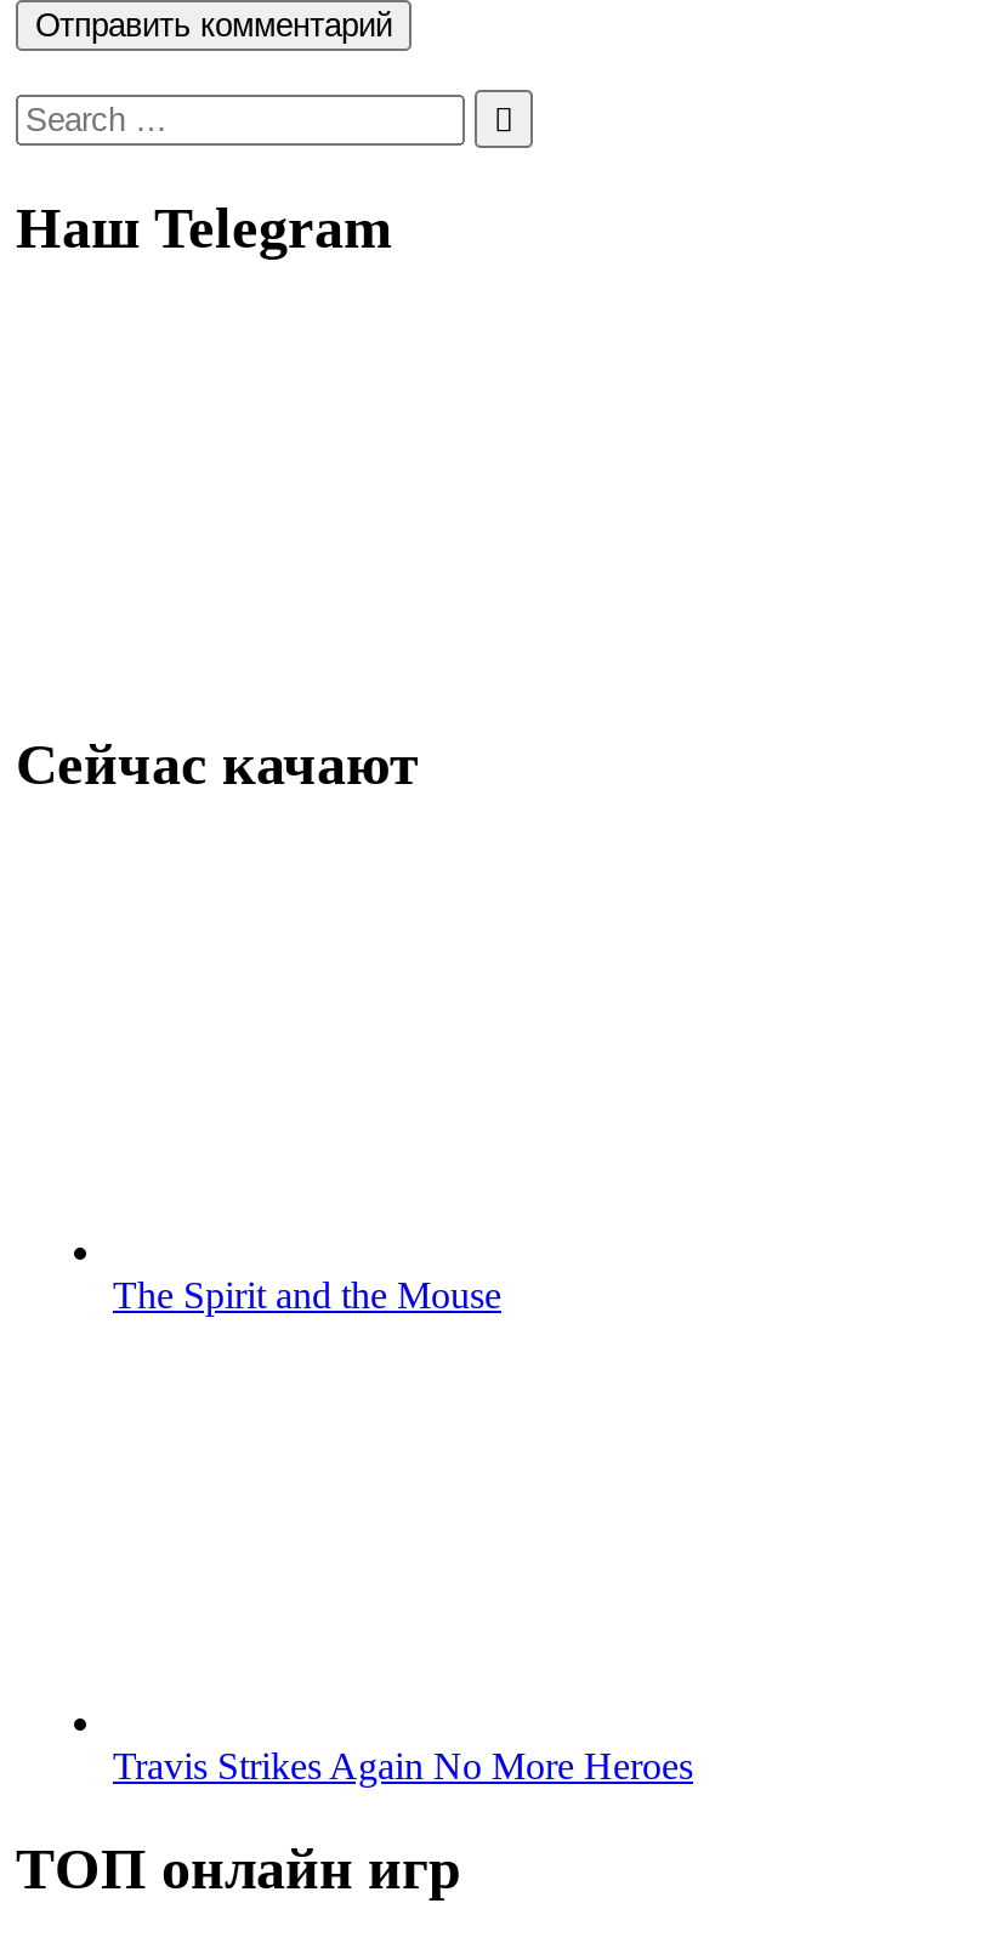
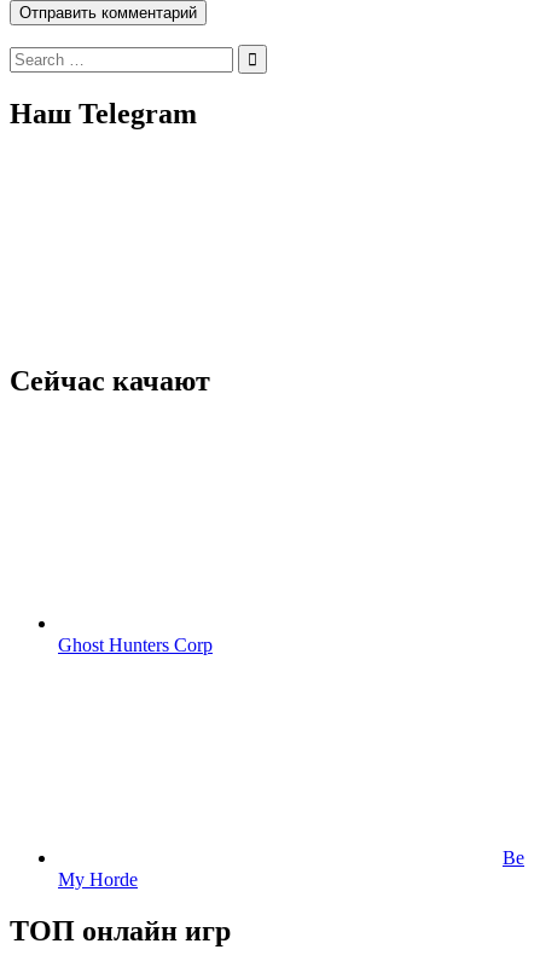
- The Spirit and the Mouse
+ Ghost Hunters Corp

- Travis Strikes Again No More Heroes
+ Be
+ My Horde
